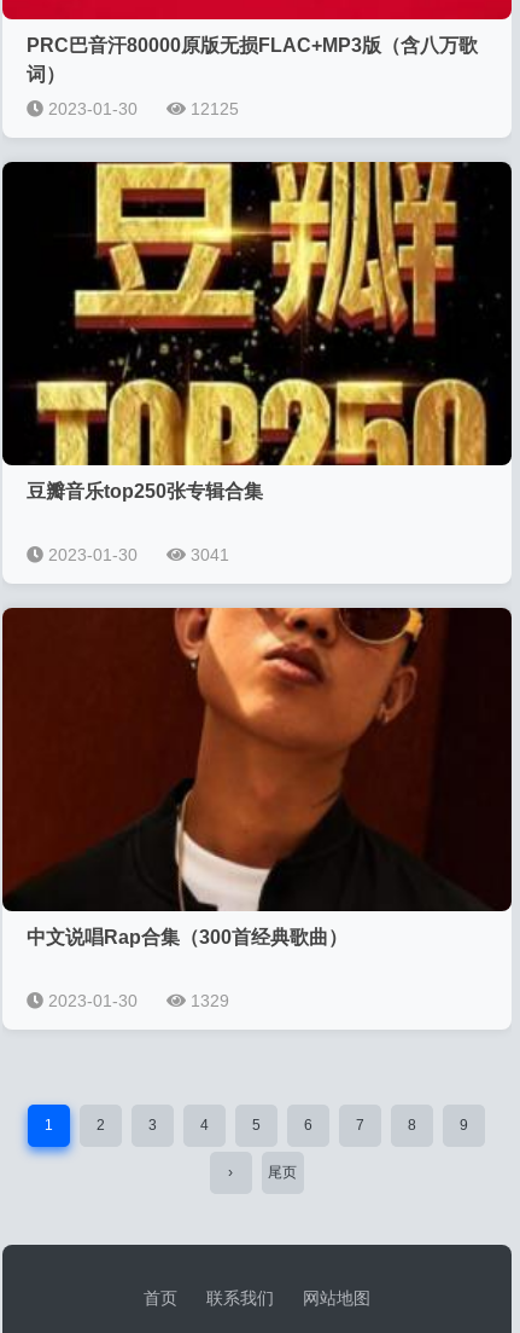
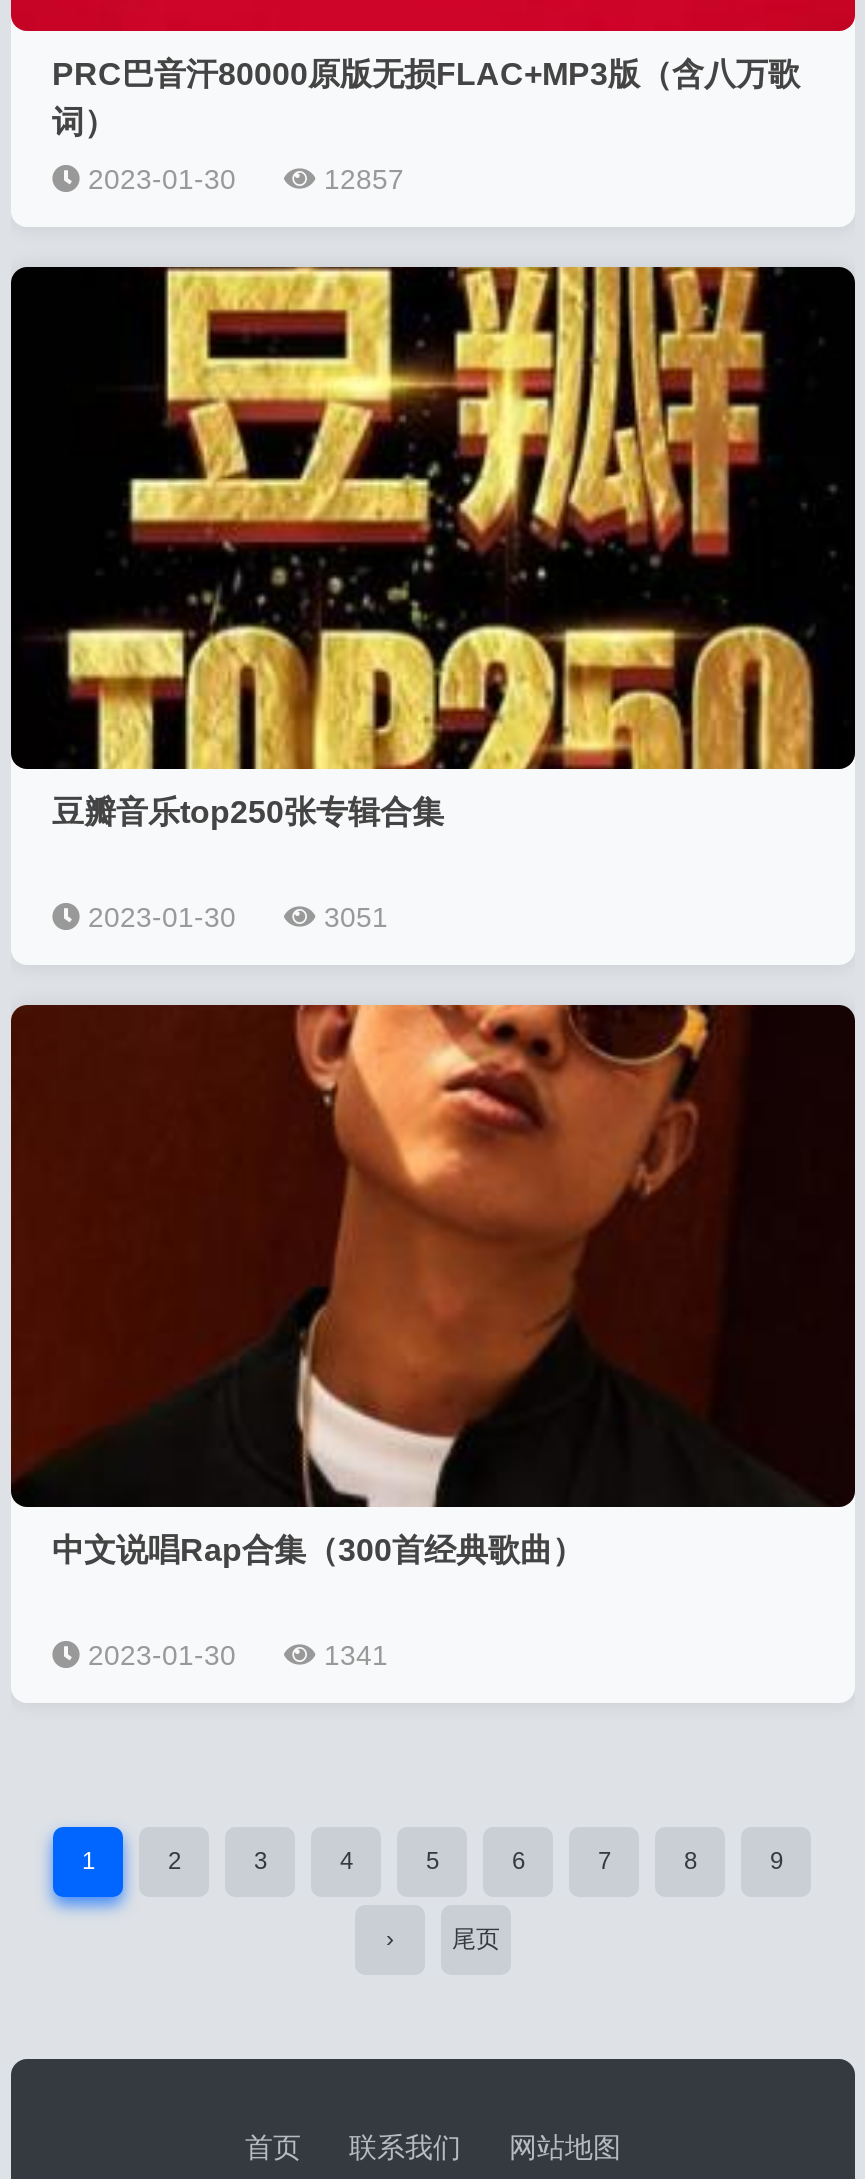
- 12125
+ 12857

- 3041
+ 3051

- 1329
+ 1341
